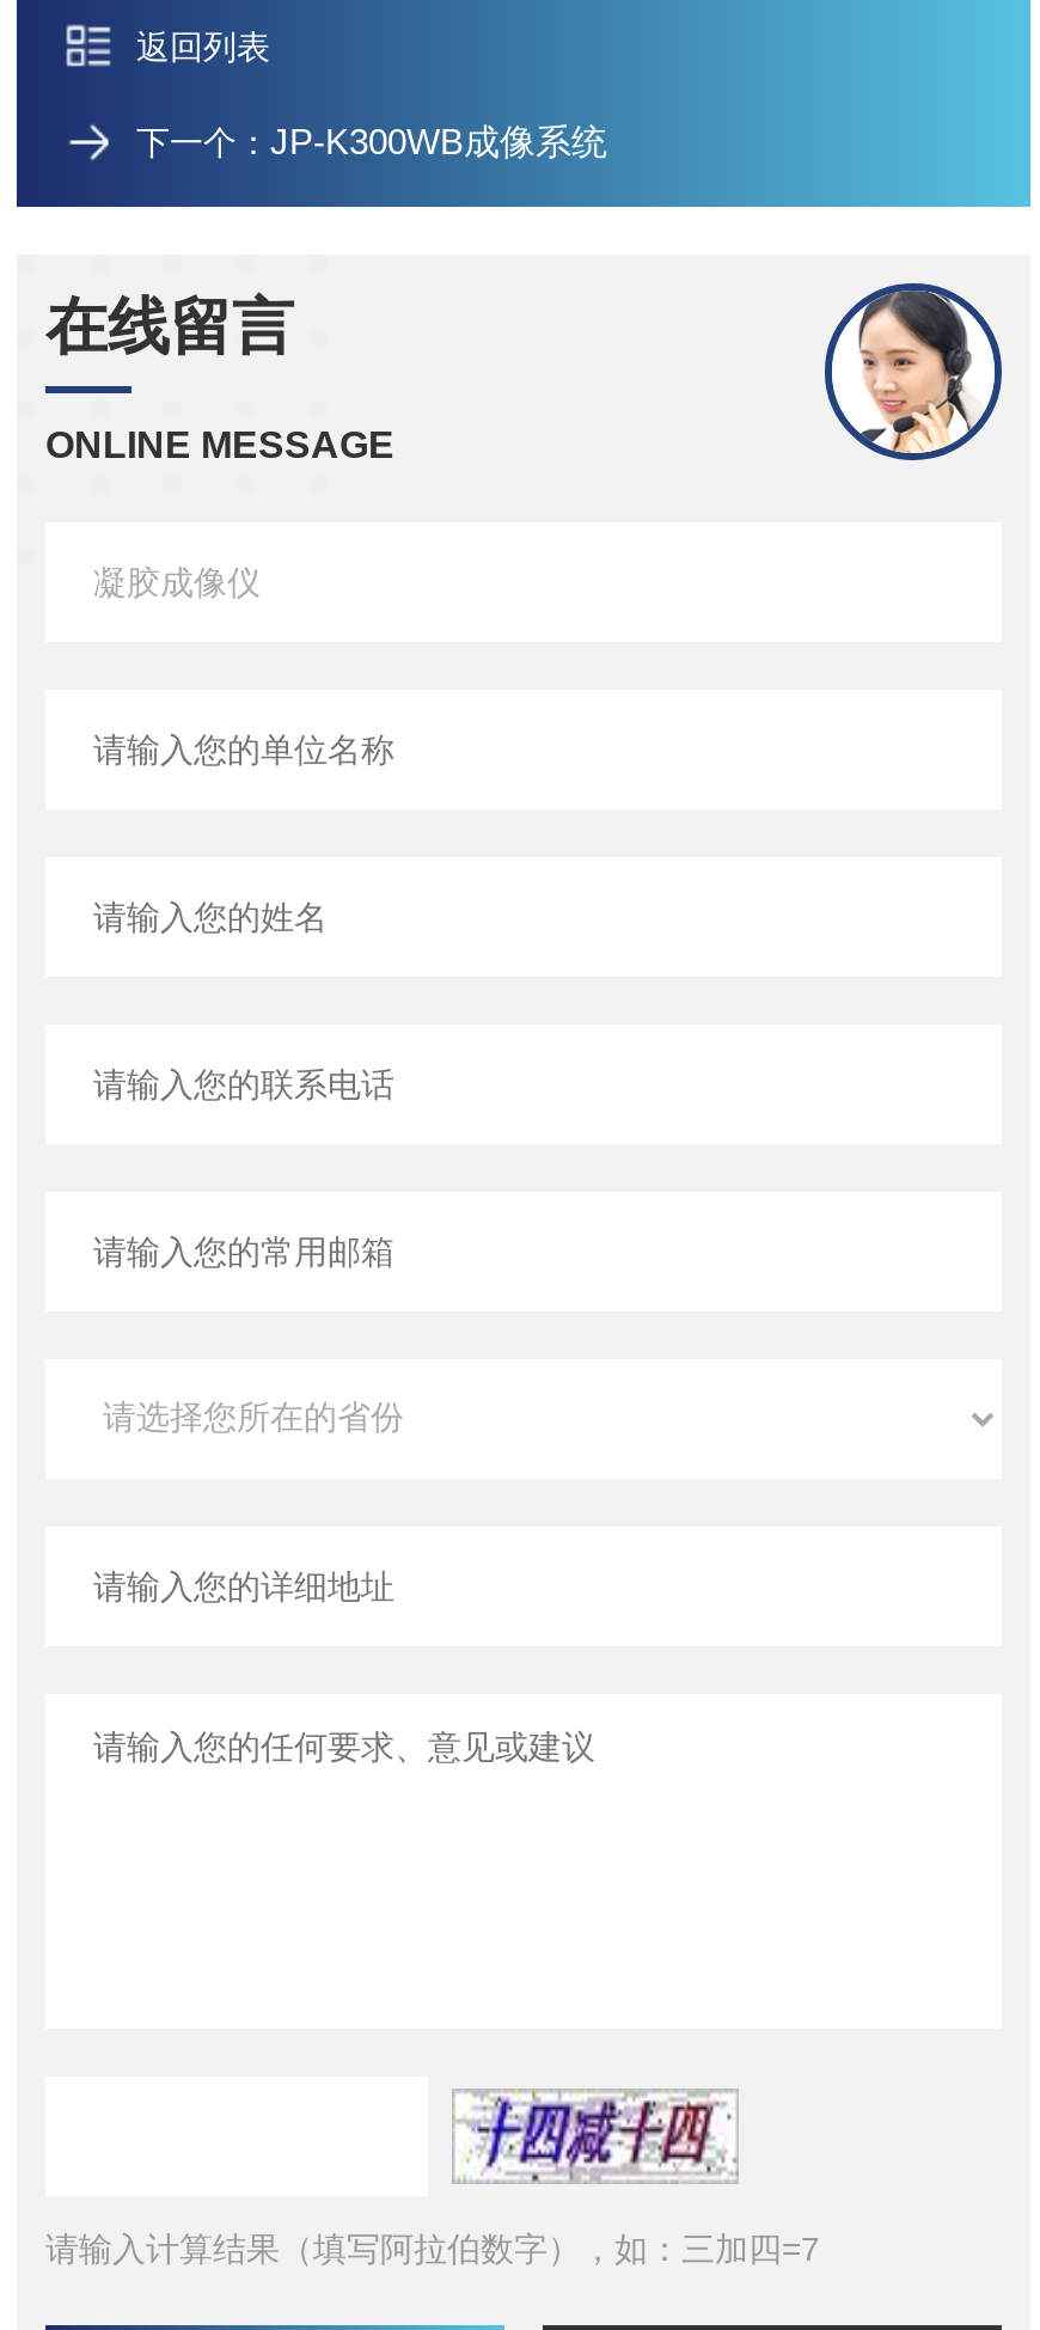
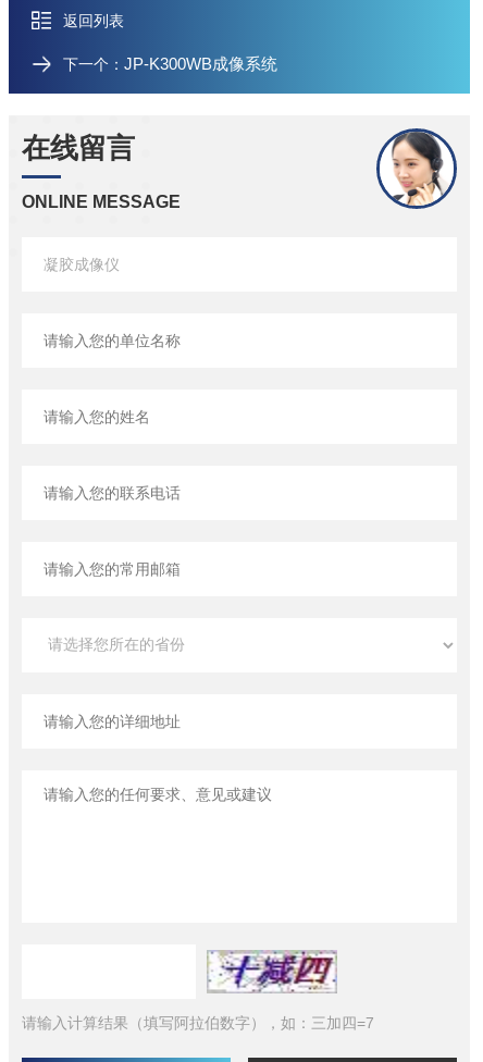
- [image]
+ [image]
